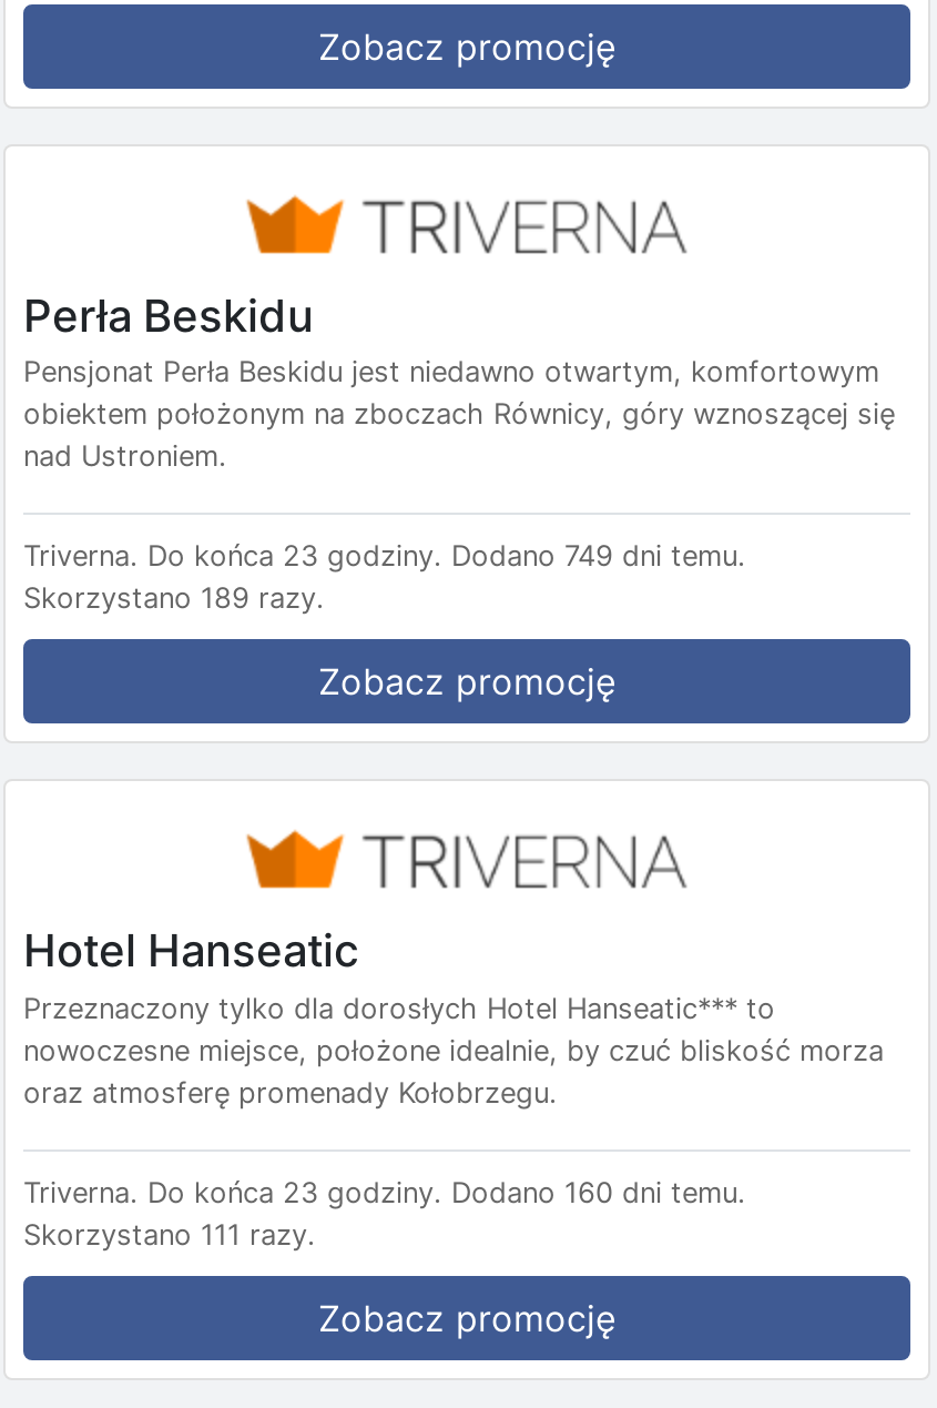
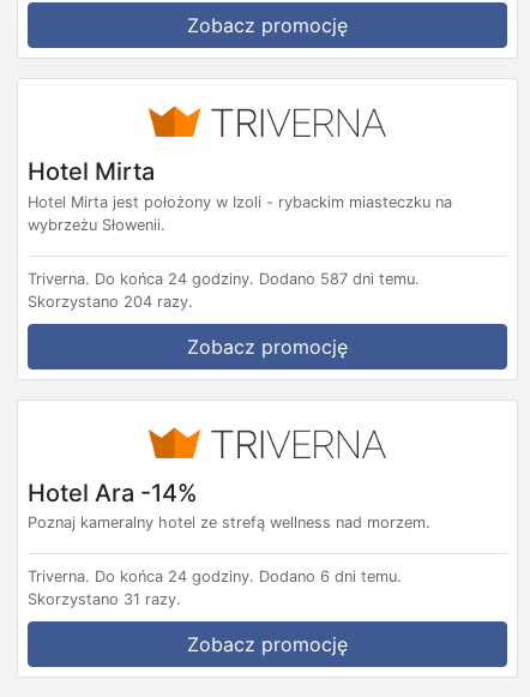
- Perła Beskidu
- Pensjonat Perła Beskidu jest niedawno otwartym, komfortowym
- obiektem położonym na zboczach Równicy, góry wznoszącej się
- nad Ustroniem.
+ Hotel Mirta
+ Hotel Mirta jest położony w Izoli - rybackim miasteczku na
+ wybrzeżu Słowenii.

- Triverna. Do końca 23 godziny. Dodano 749 dni temu.
- Skorzystano 189 razy.
+ Triverna. Do końca 24 godziny. Dodano 587 dni temu.
+ Skorzystano 204 razy.

- Hotel Hanseatic
- Przeznaczony tylko dla dorosłych Hotel Hanseatic*** to
- nowoczesne miejsce, położone idealnie, by czuć bliskość morza
- oraz atmosferę promenady Kołobrzegu.
+ Hotel Ara -14%
+ Poznaj kameralny hotel ze strefą wellness nad morzem.

- Triverna. Do końca 23 godziny. Dodano 160 dni temu.
- Skorzystano 111 razy.
+ Triverna. Do końca 24 godziny. Dodano 6 dni temu.
+ Skorzystano 31 razy.
